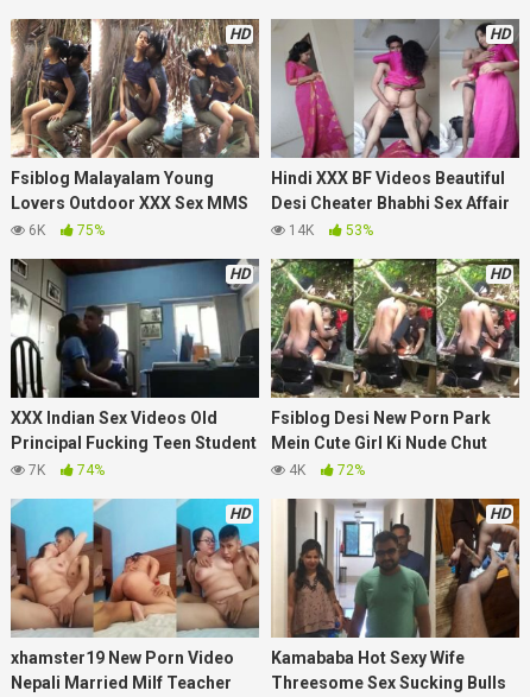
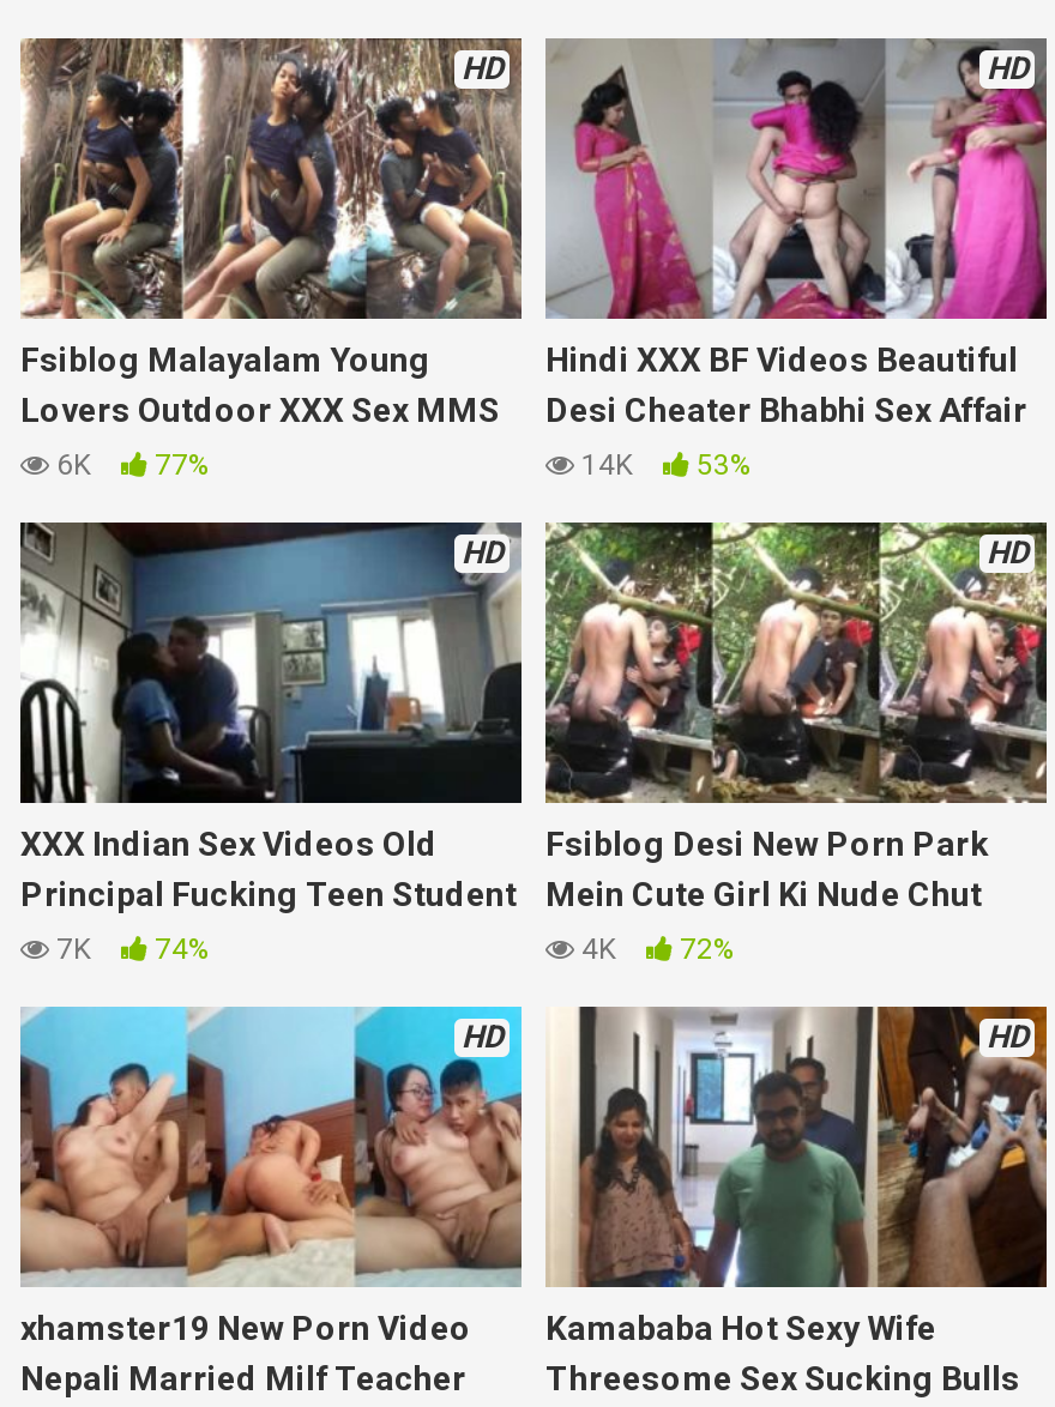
- 75%
+ 77%
